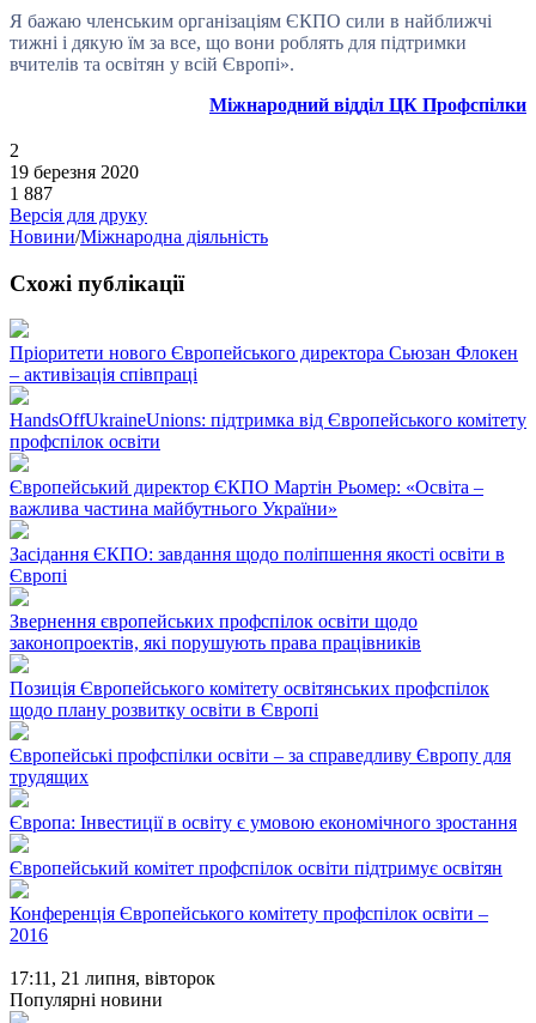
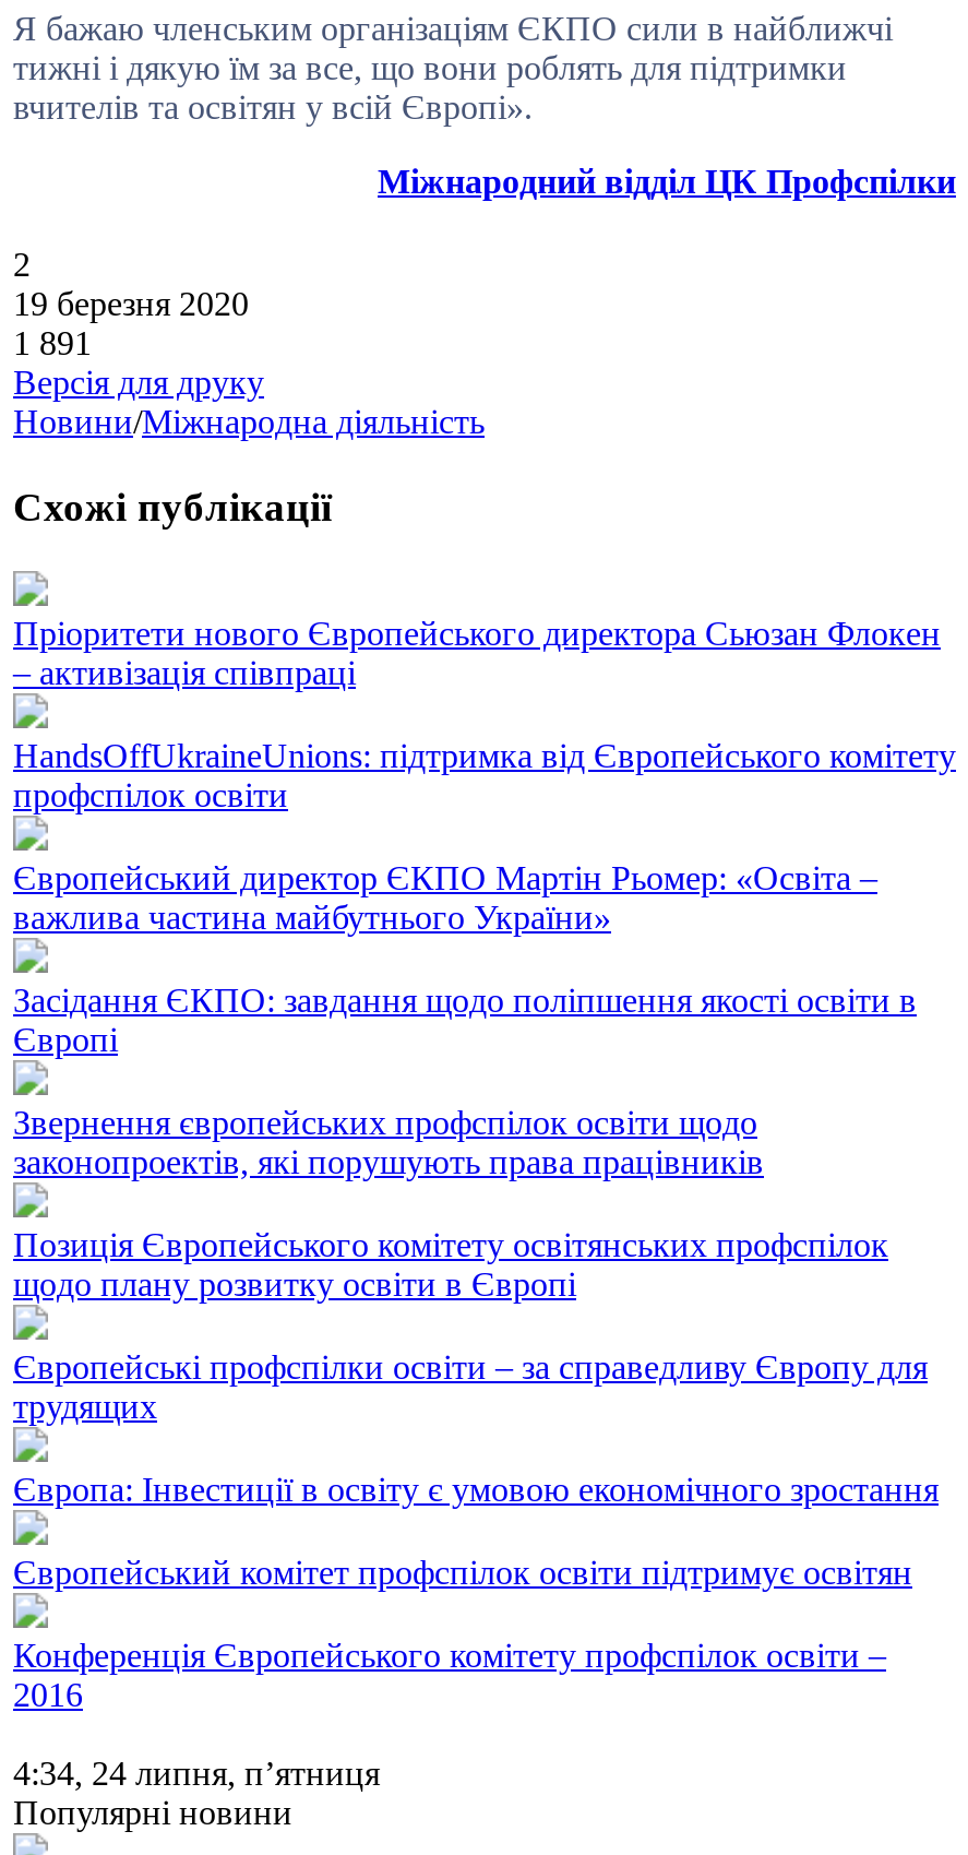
- 1 887
+ 1 891

- 17:11, 21 липня, вівторок
+ 4:34, 24 липня, п’ятниця
